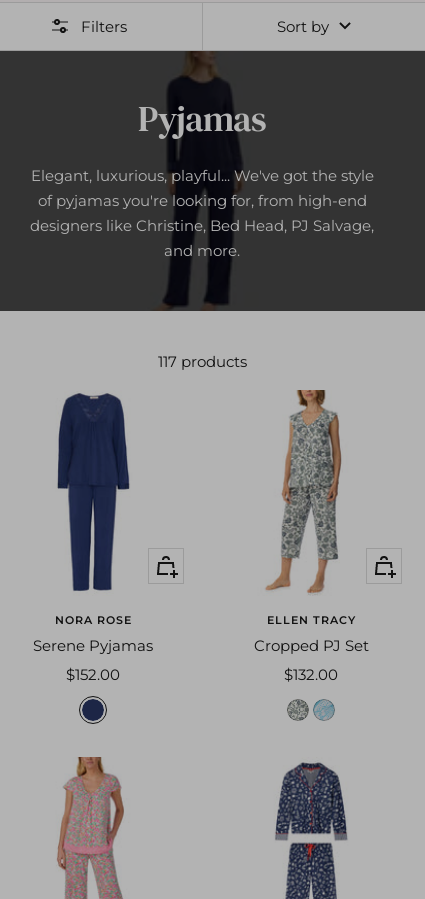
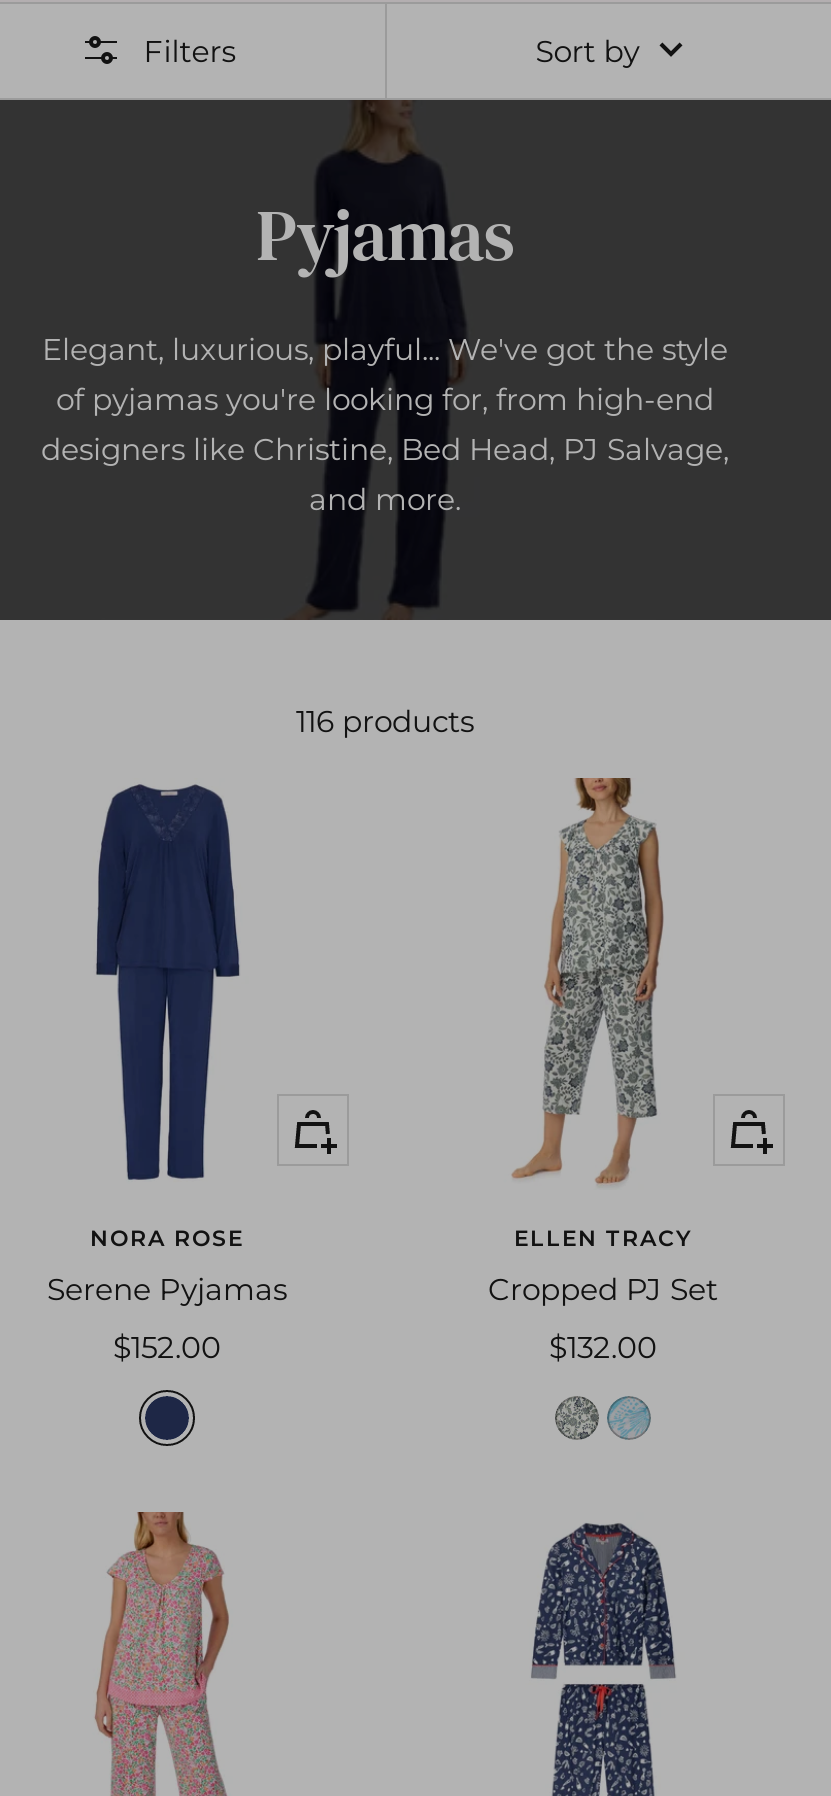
- 117 products
+ 116 products
